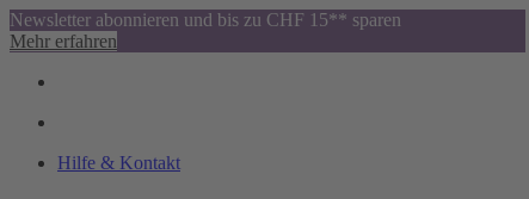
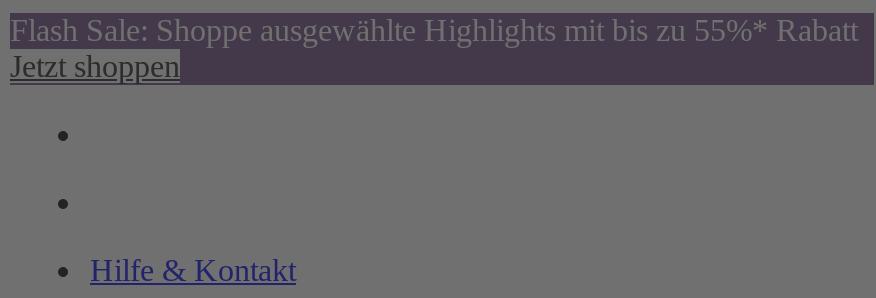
- Newsletter abonnieren und bis zu CHF 15** sparen
- Mehr erfahren
+ Flash Sale: Shoppe ausgewählte Highlights mit bis zu 55%* Rabatt
+ Jetzt shoppen
